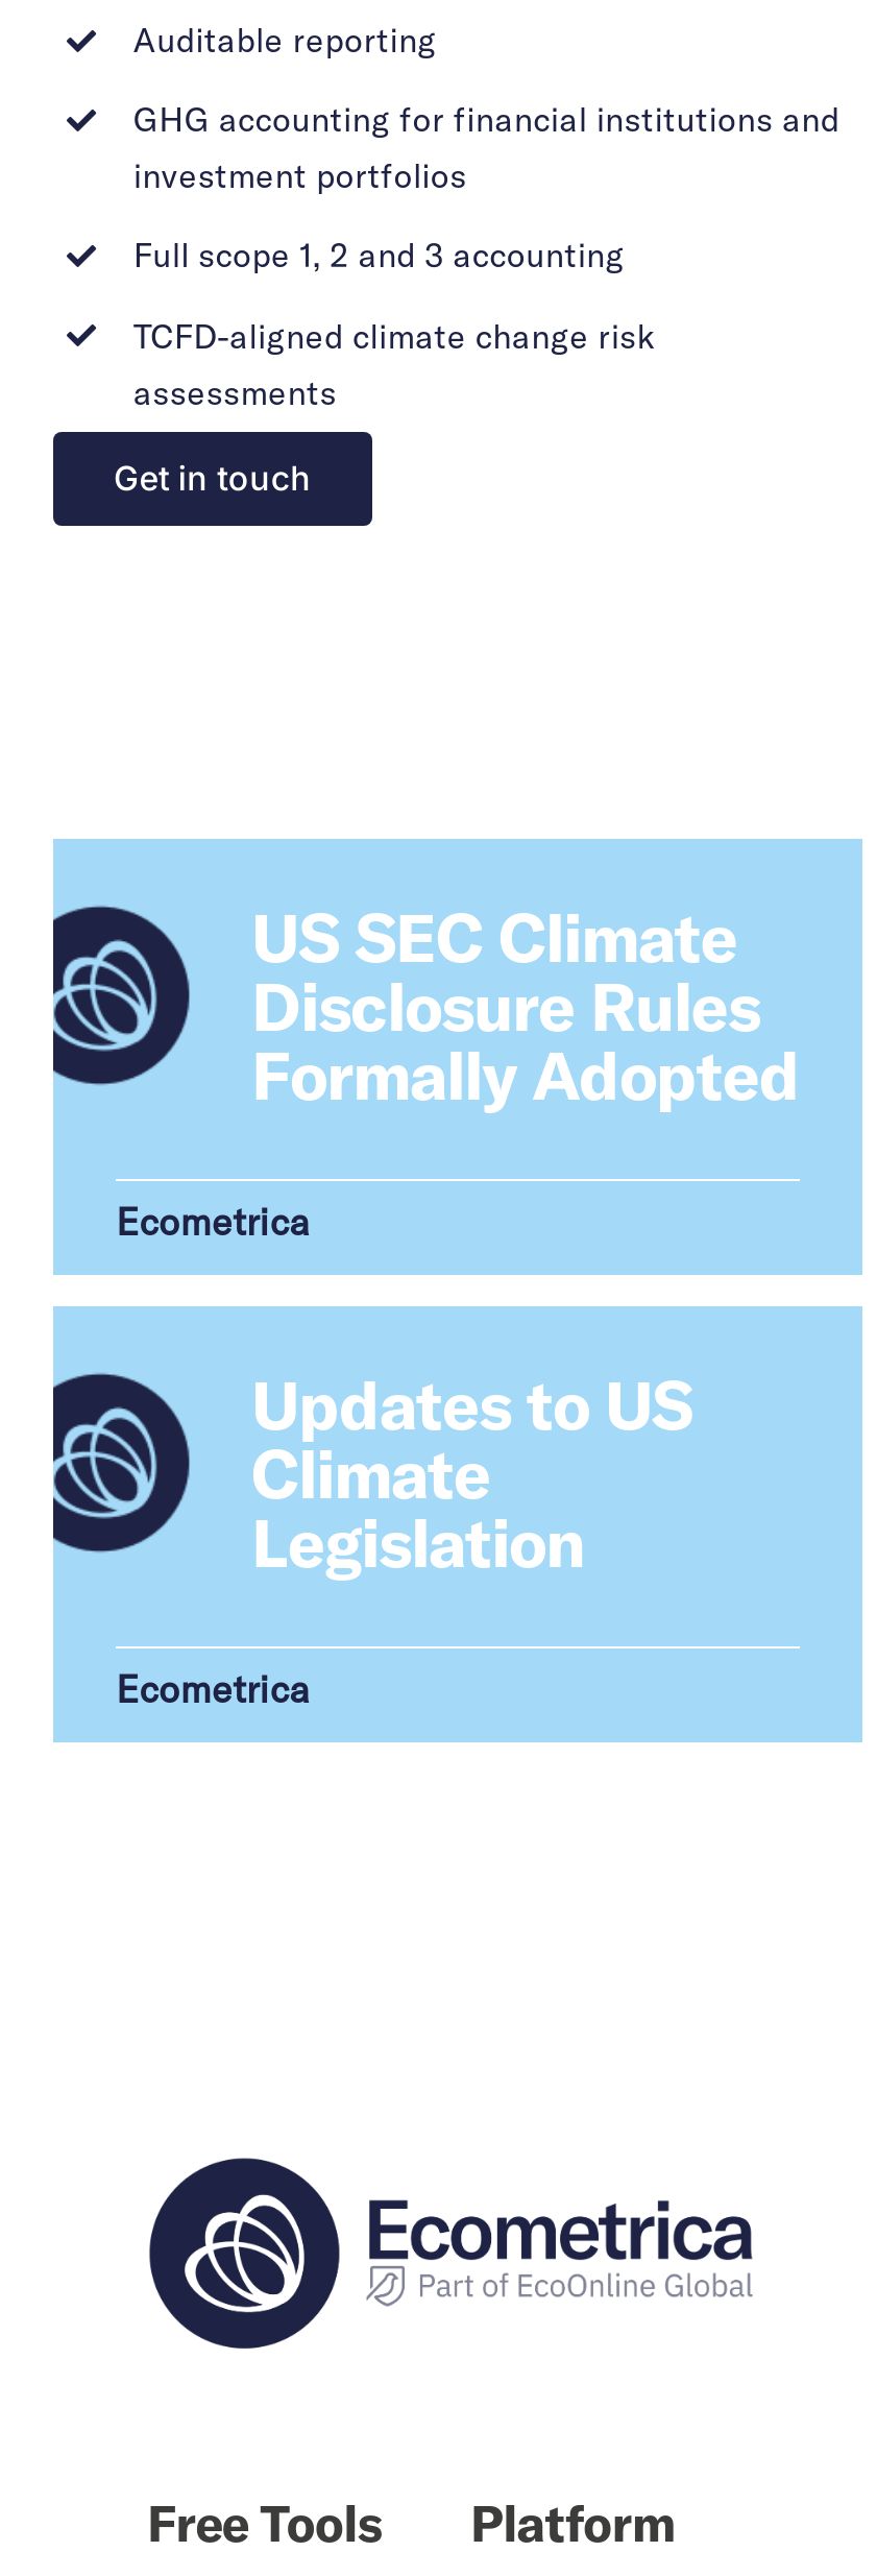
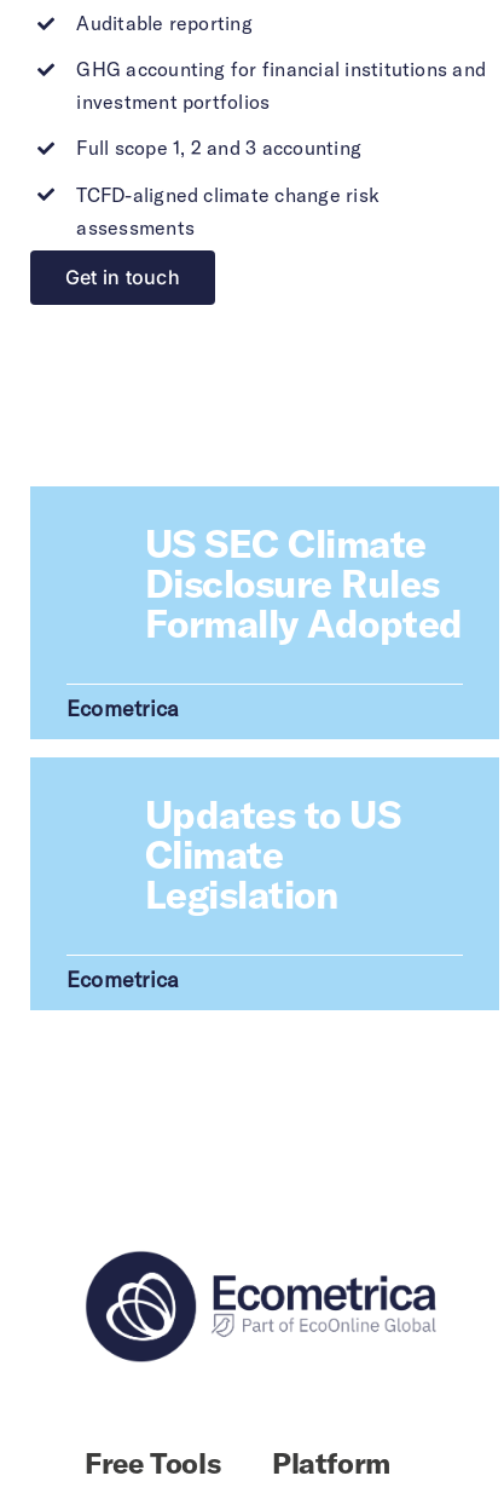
- [image]

- [image]
